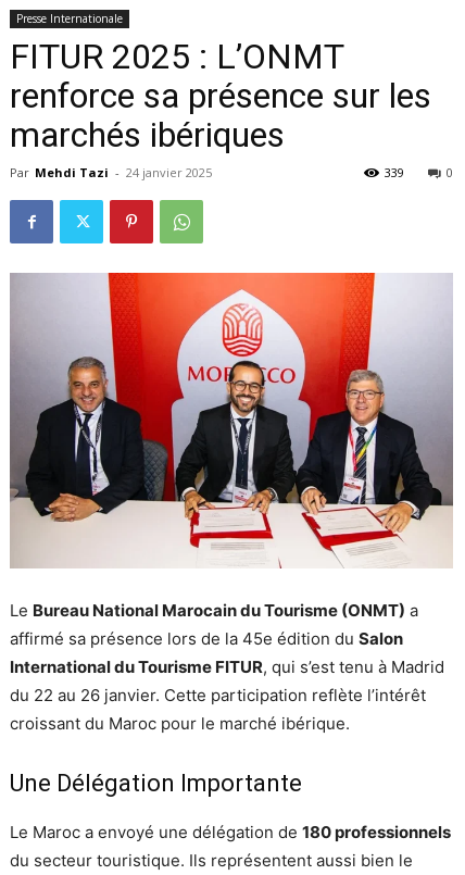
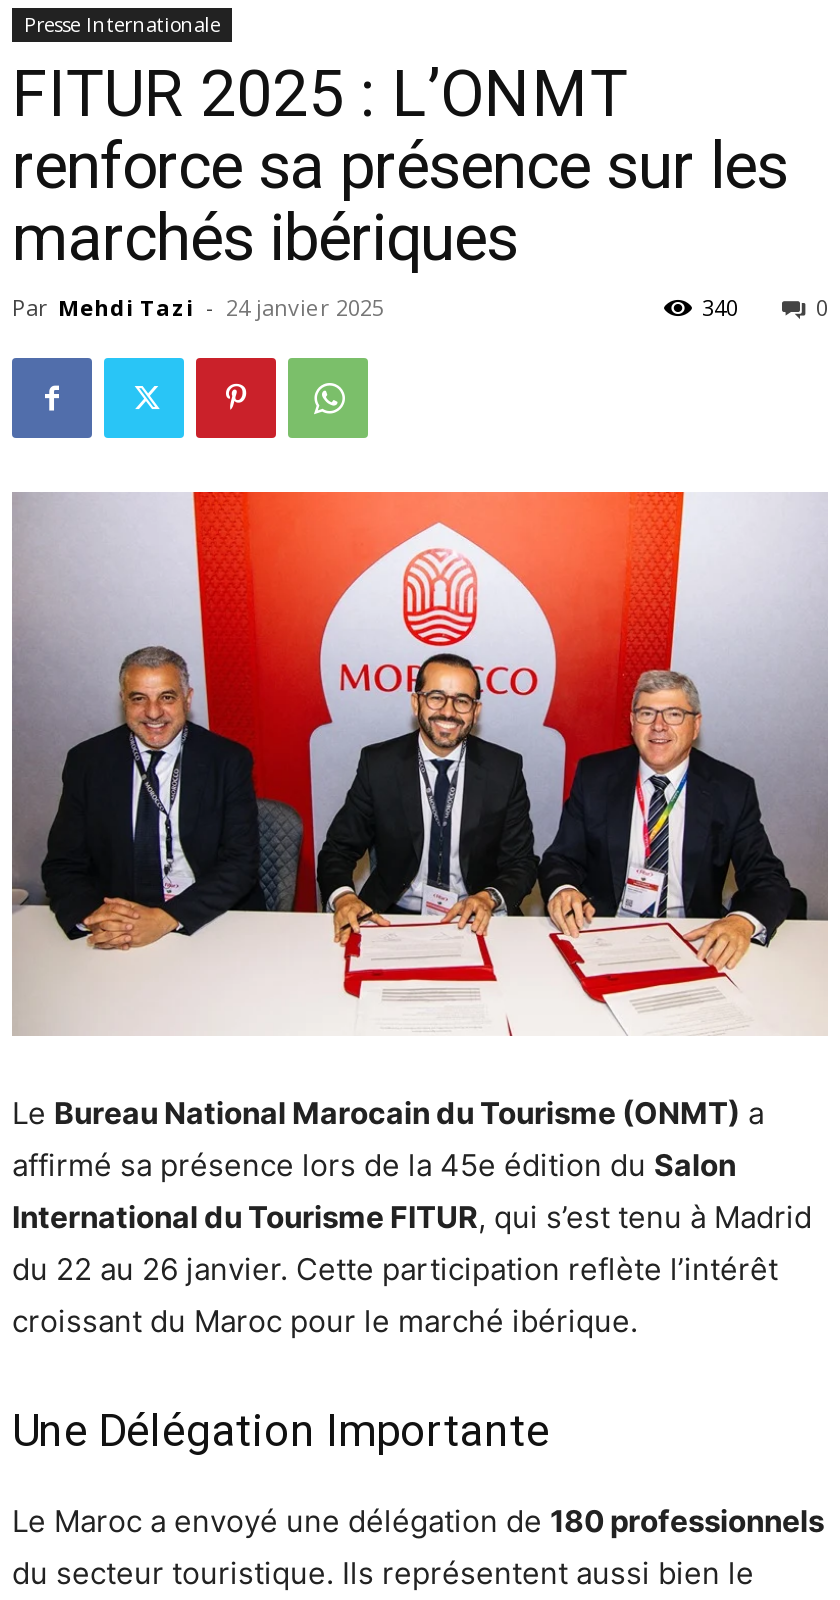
- 339
+ 340
